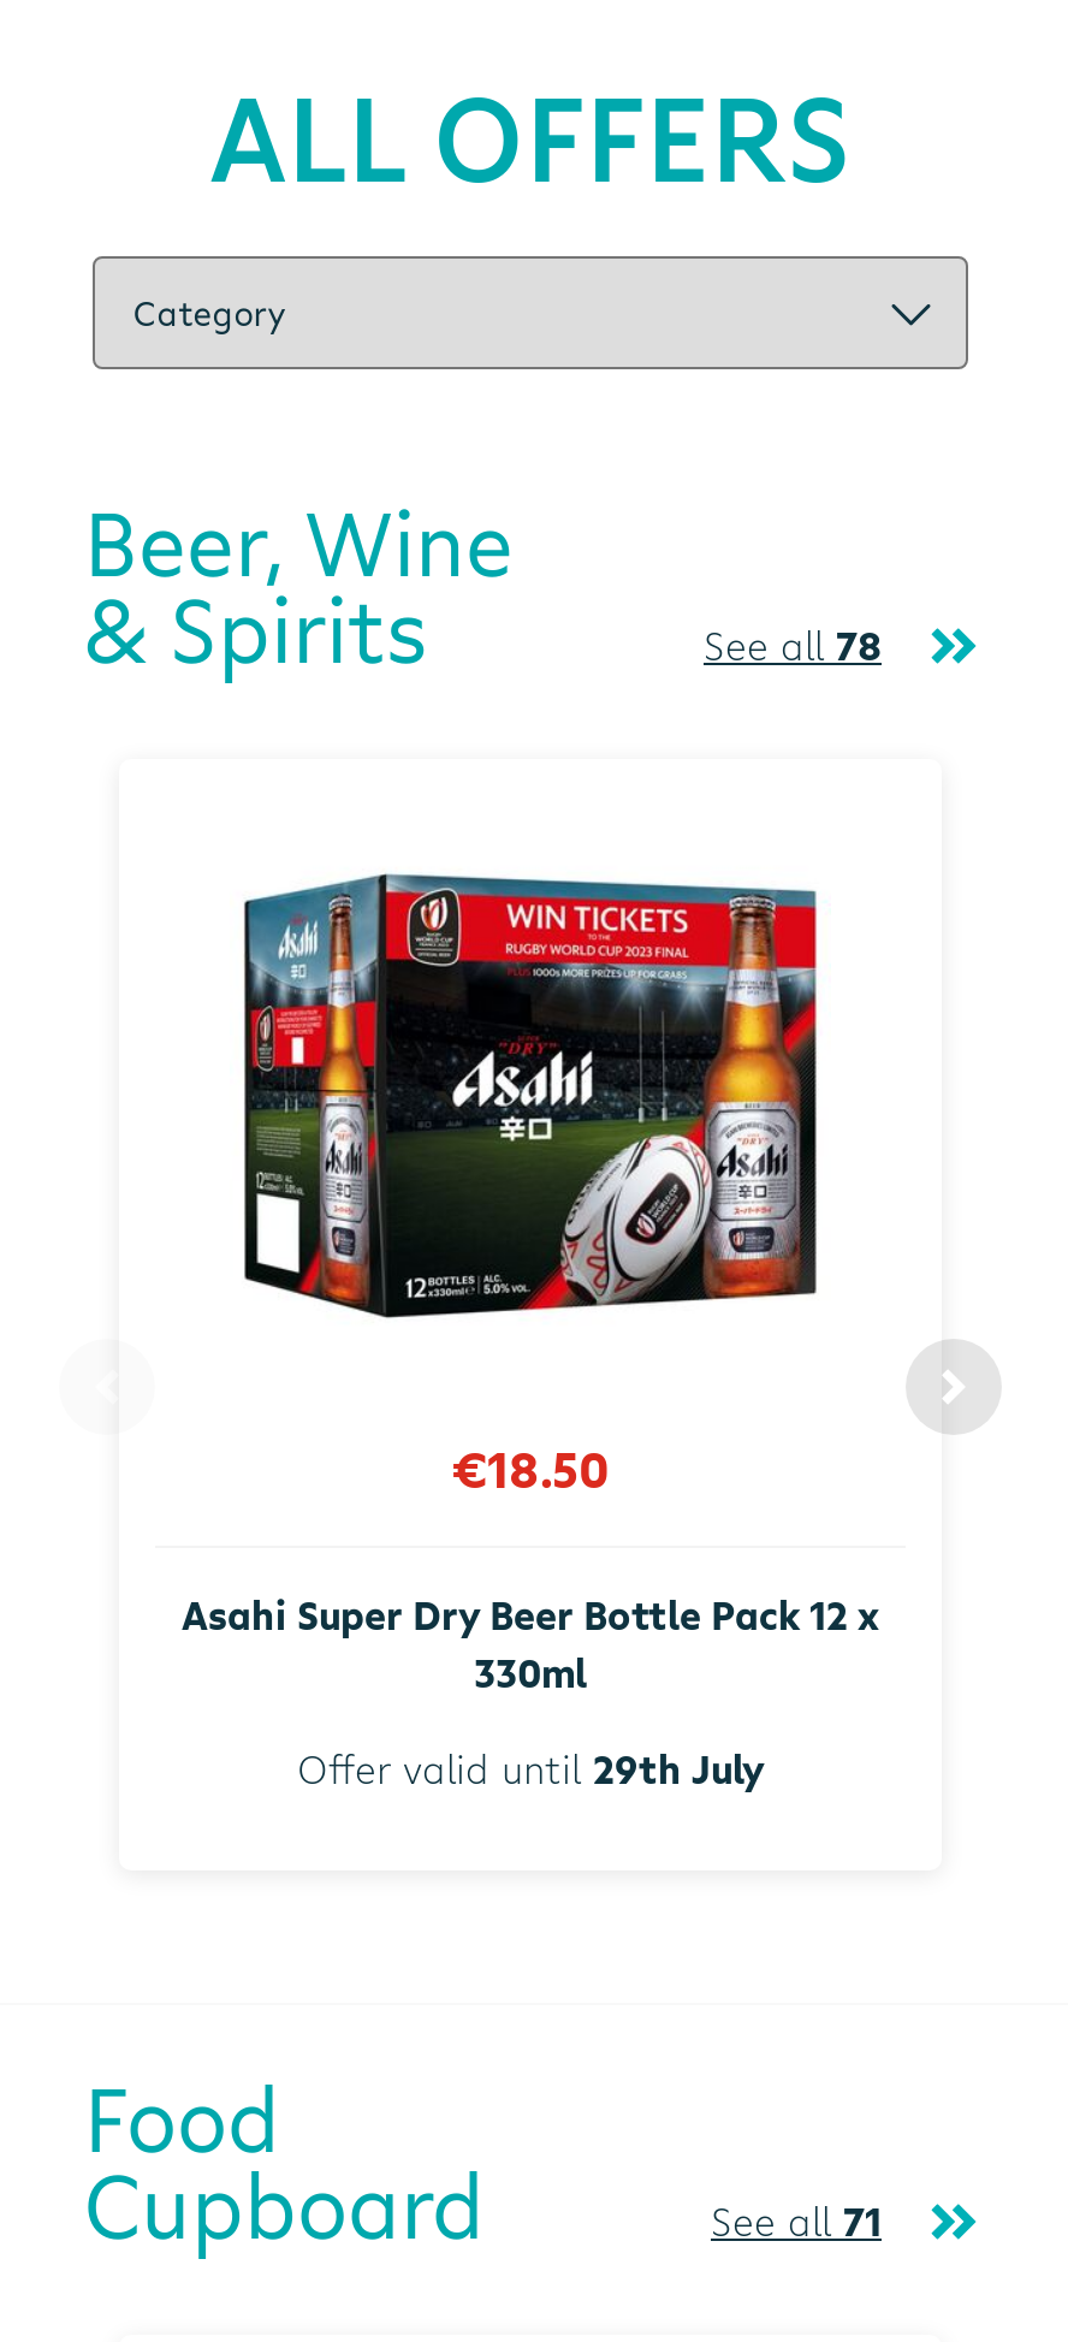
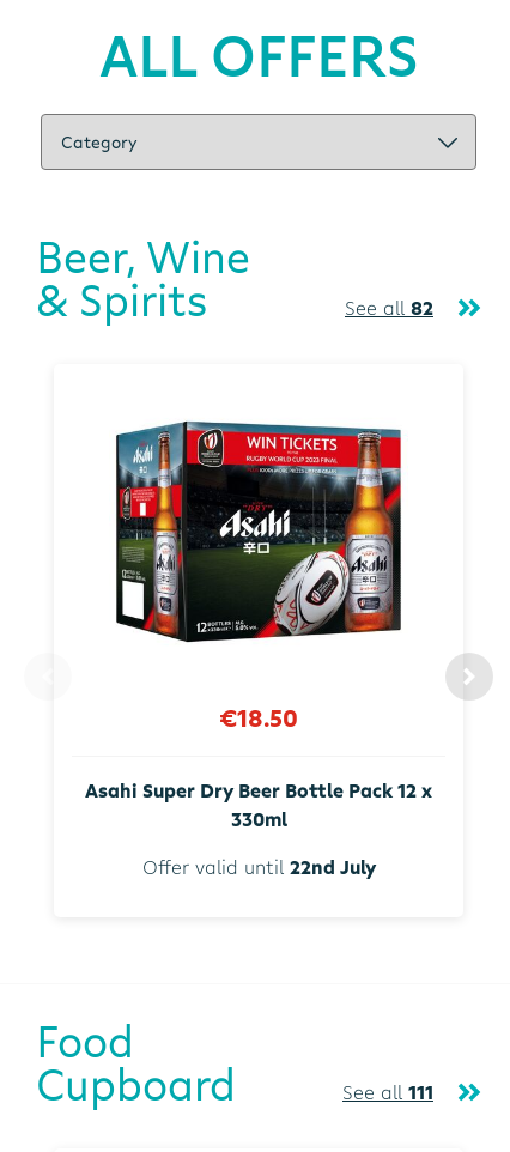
- See all 78
+ See all 82

- Offer valid until 29th July
+ Offer valid until 22nd July

- See all 71
+ See all 111
